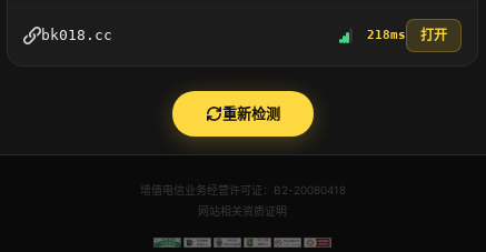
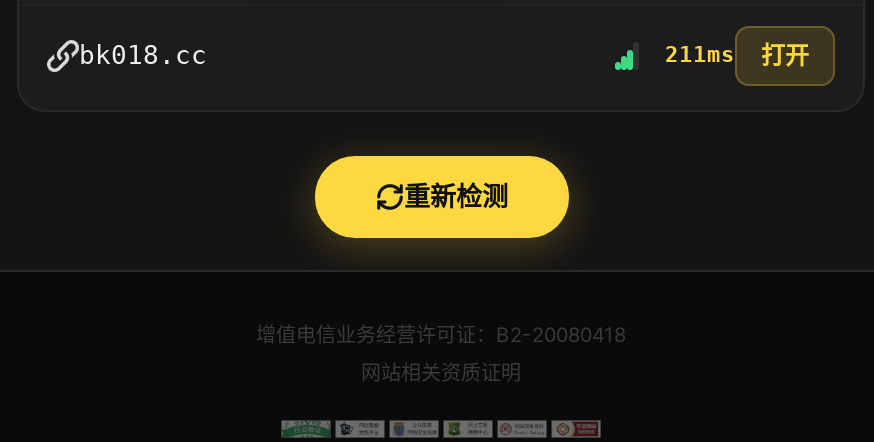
- 218ms 打开
+ 211ms 打开
